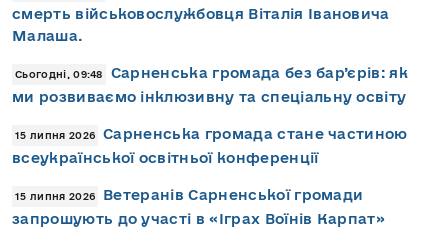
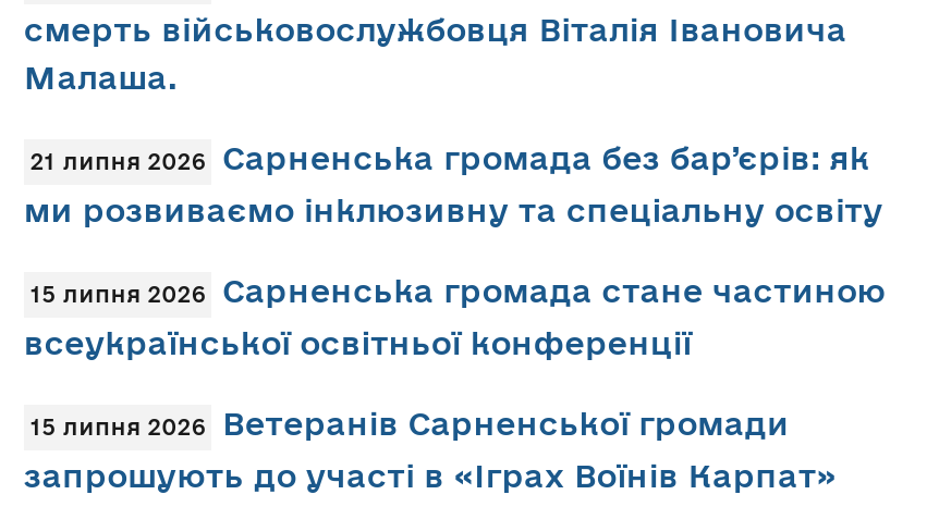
- Сьогодні, 09:48 Сарненська громада без бар’єрів: як
+ 21 липня 2026 Сарненська громада без бар’єрів: як
